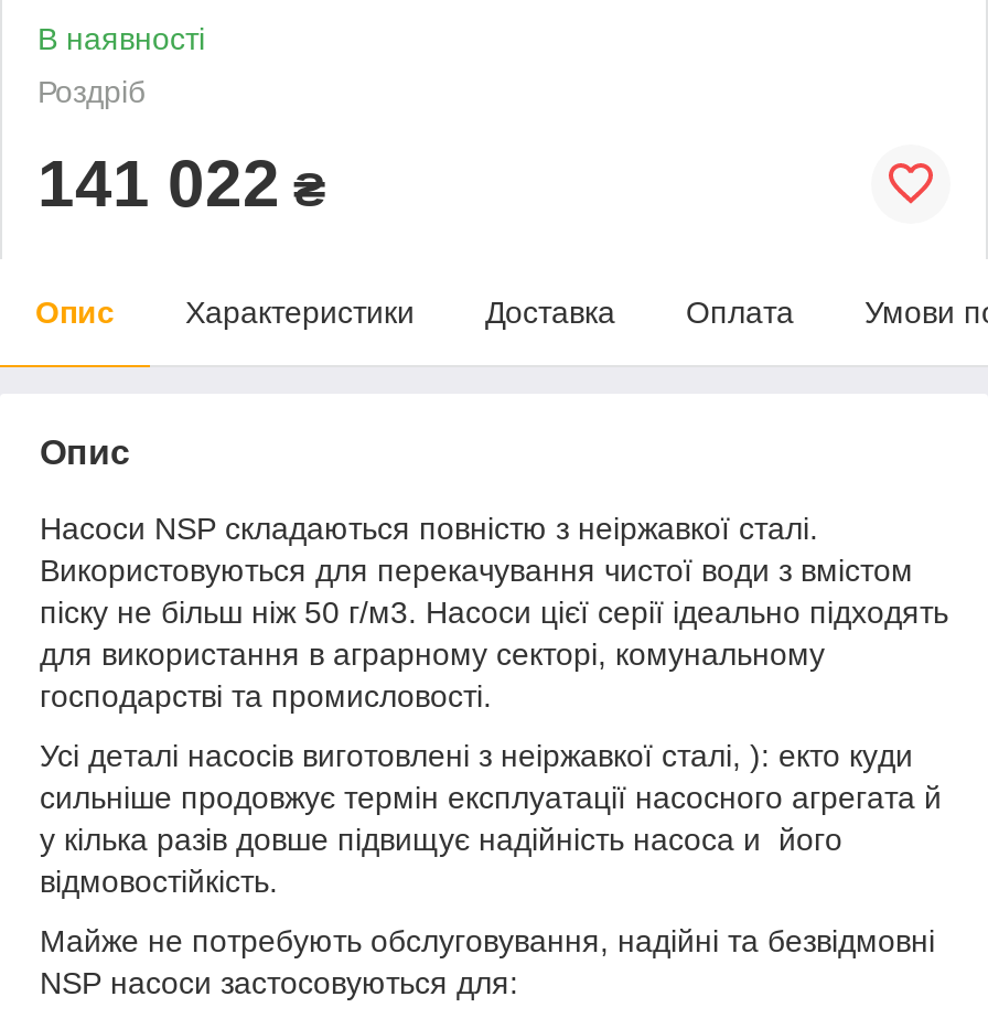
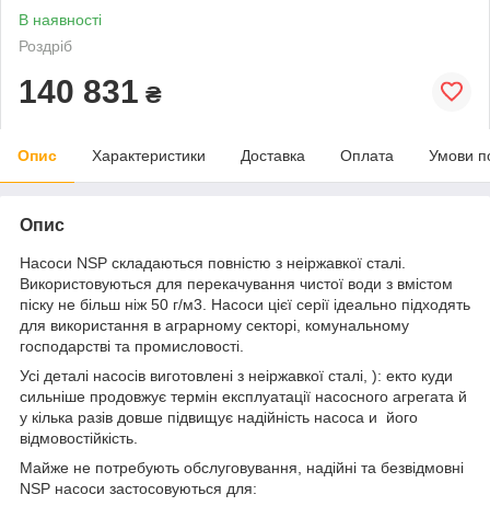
- 141 022 ₴
+ 140 831 ₴
